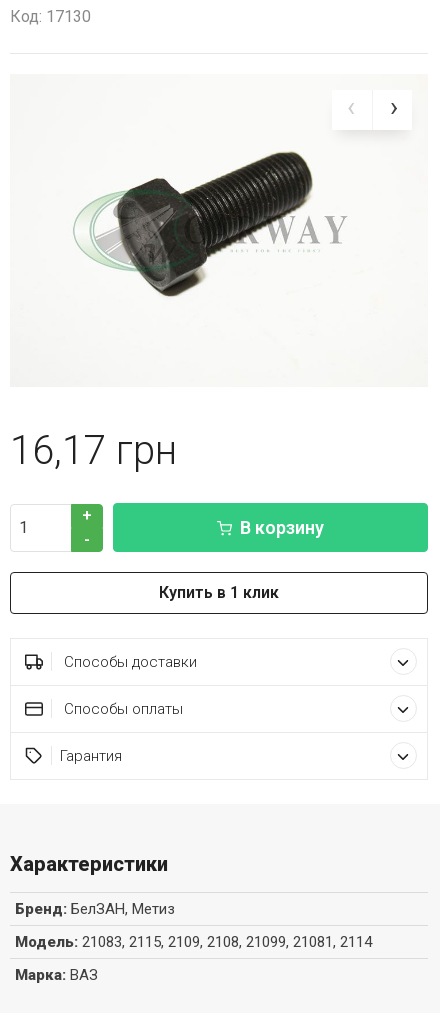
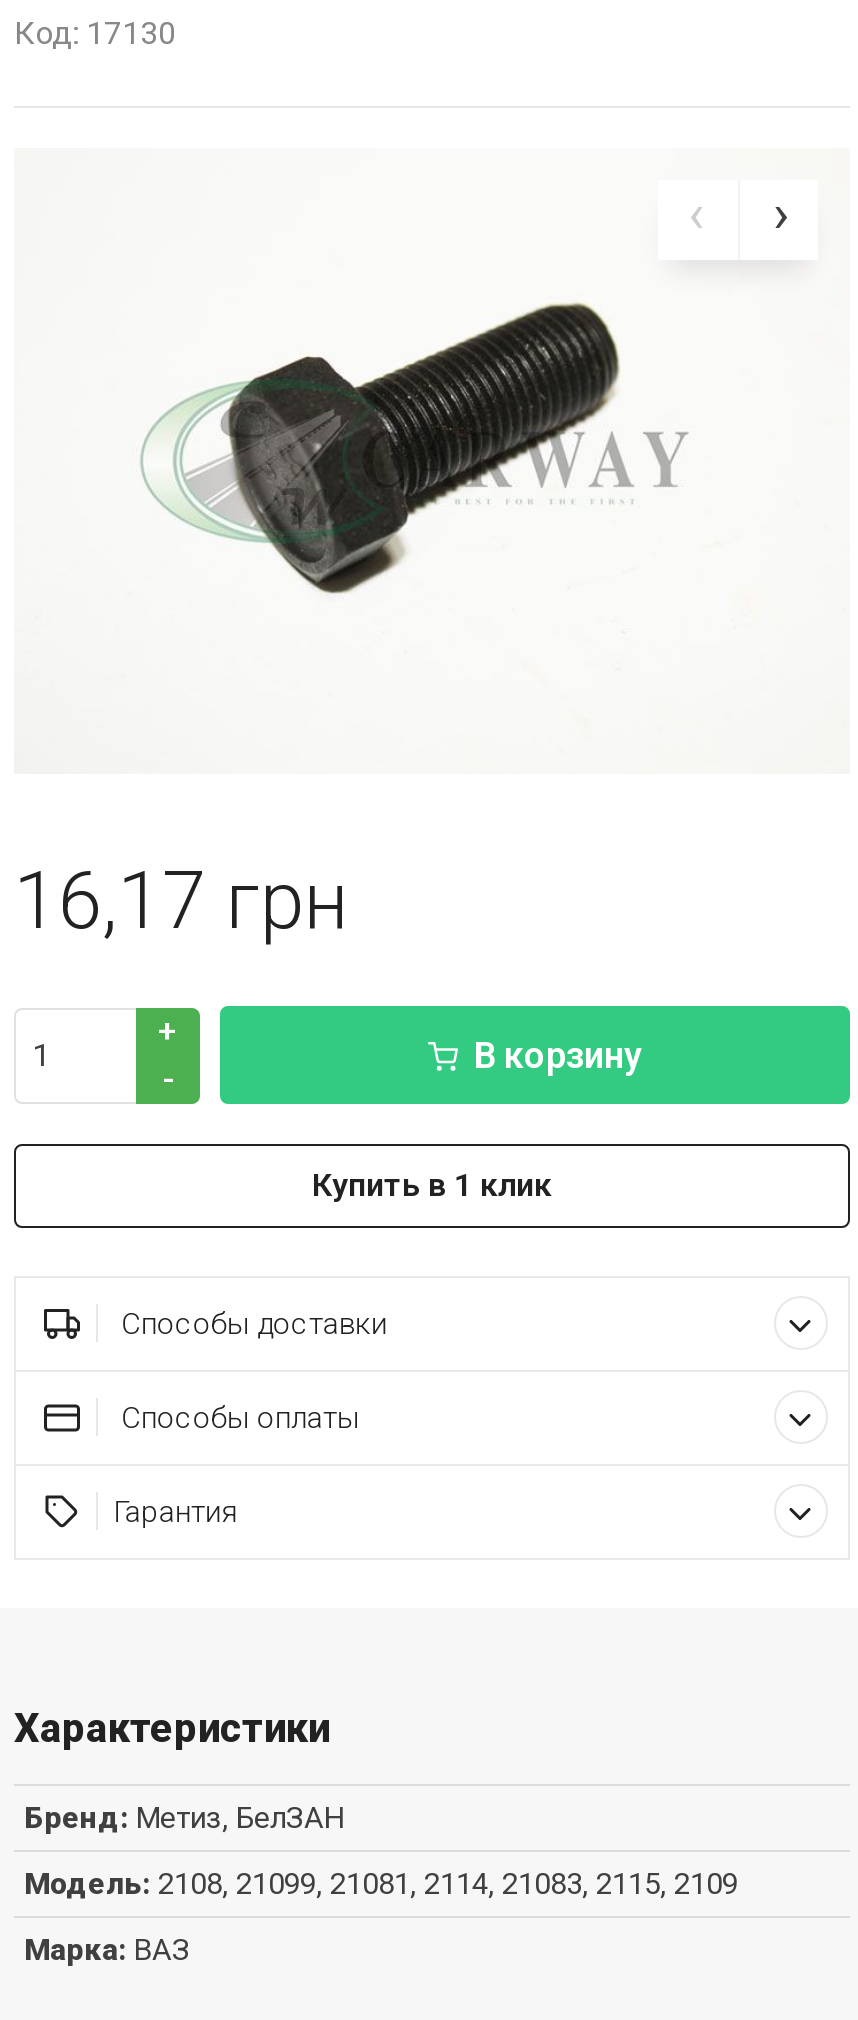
- Бренд: БелЗАН, Метиз
+ Бренд: Метиз, БелЗАН

- Модель: 21083, 2115, 2109, 2108, 21099, 21081, 2114
+ Модель: 2108, 21099, 21081, 2114, 21083, 2115, 2109
